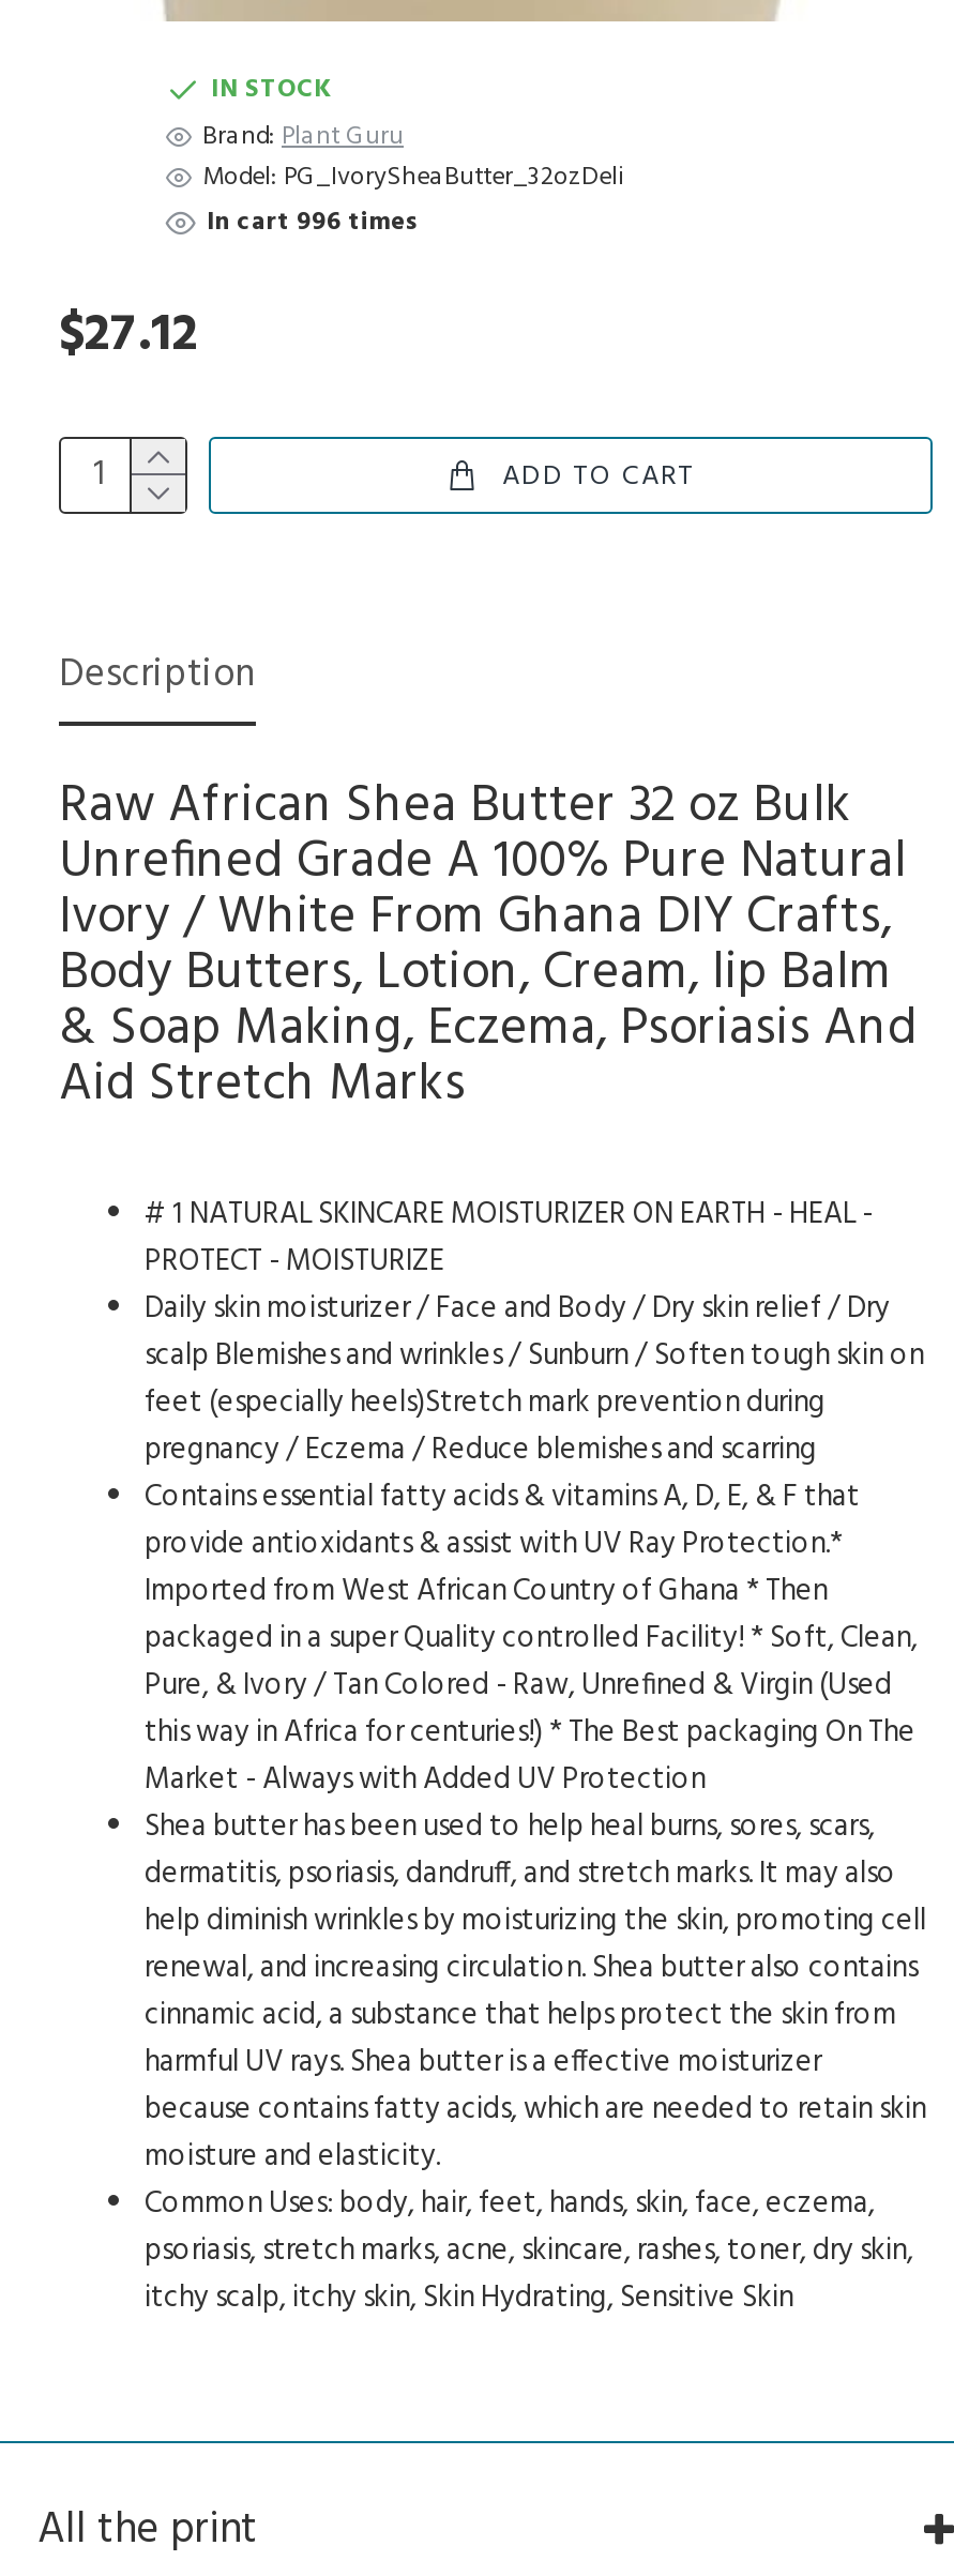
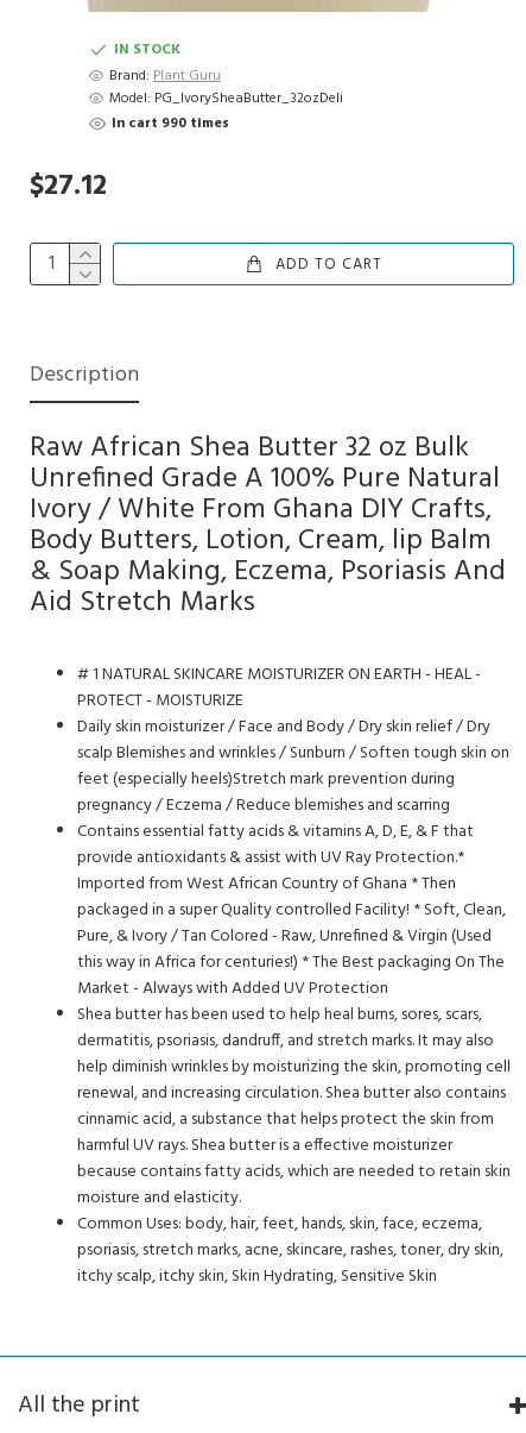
- In cart 996 times
+ In cart 990 times
